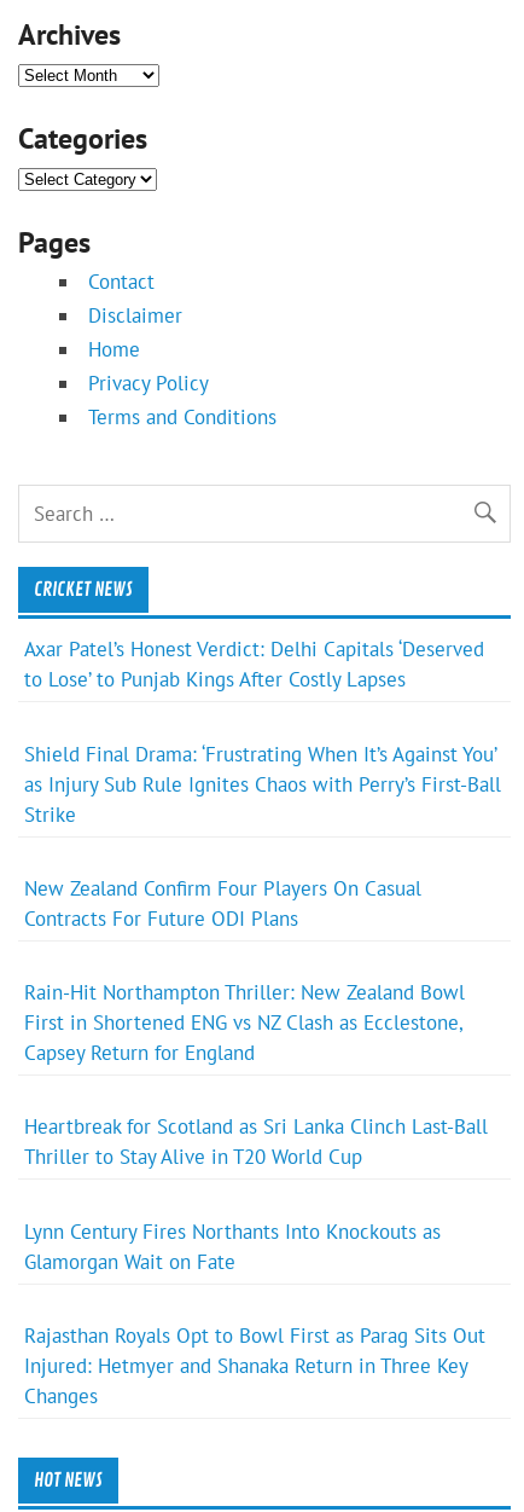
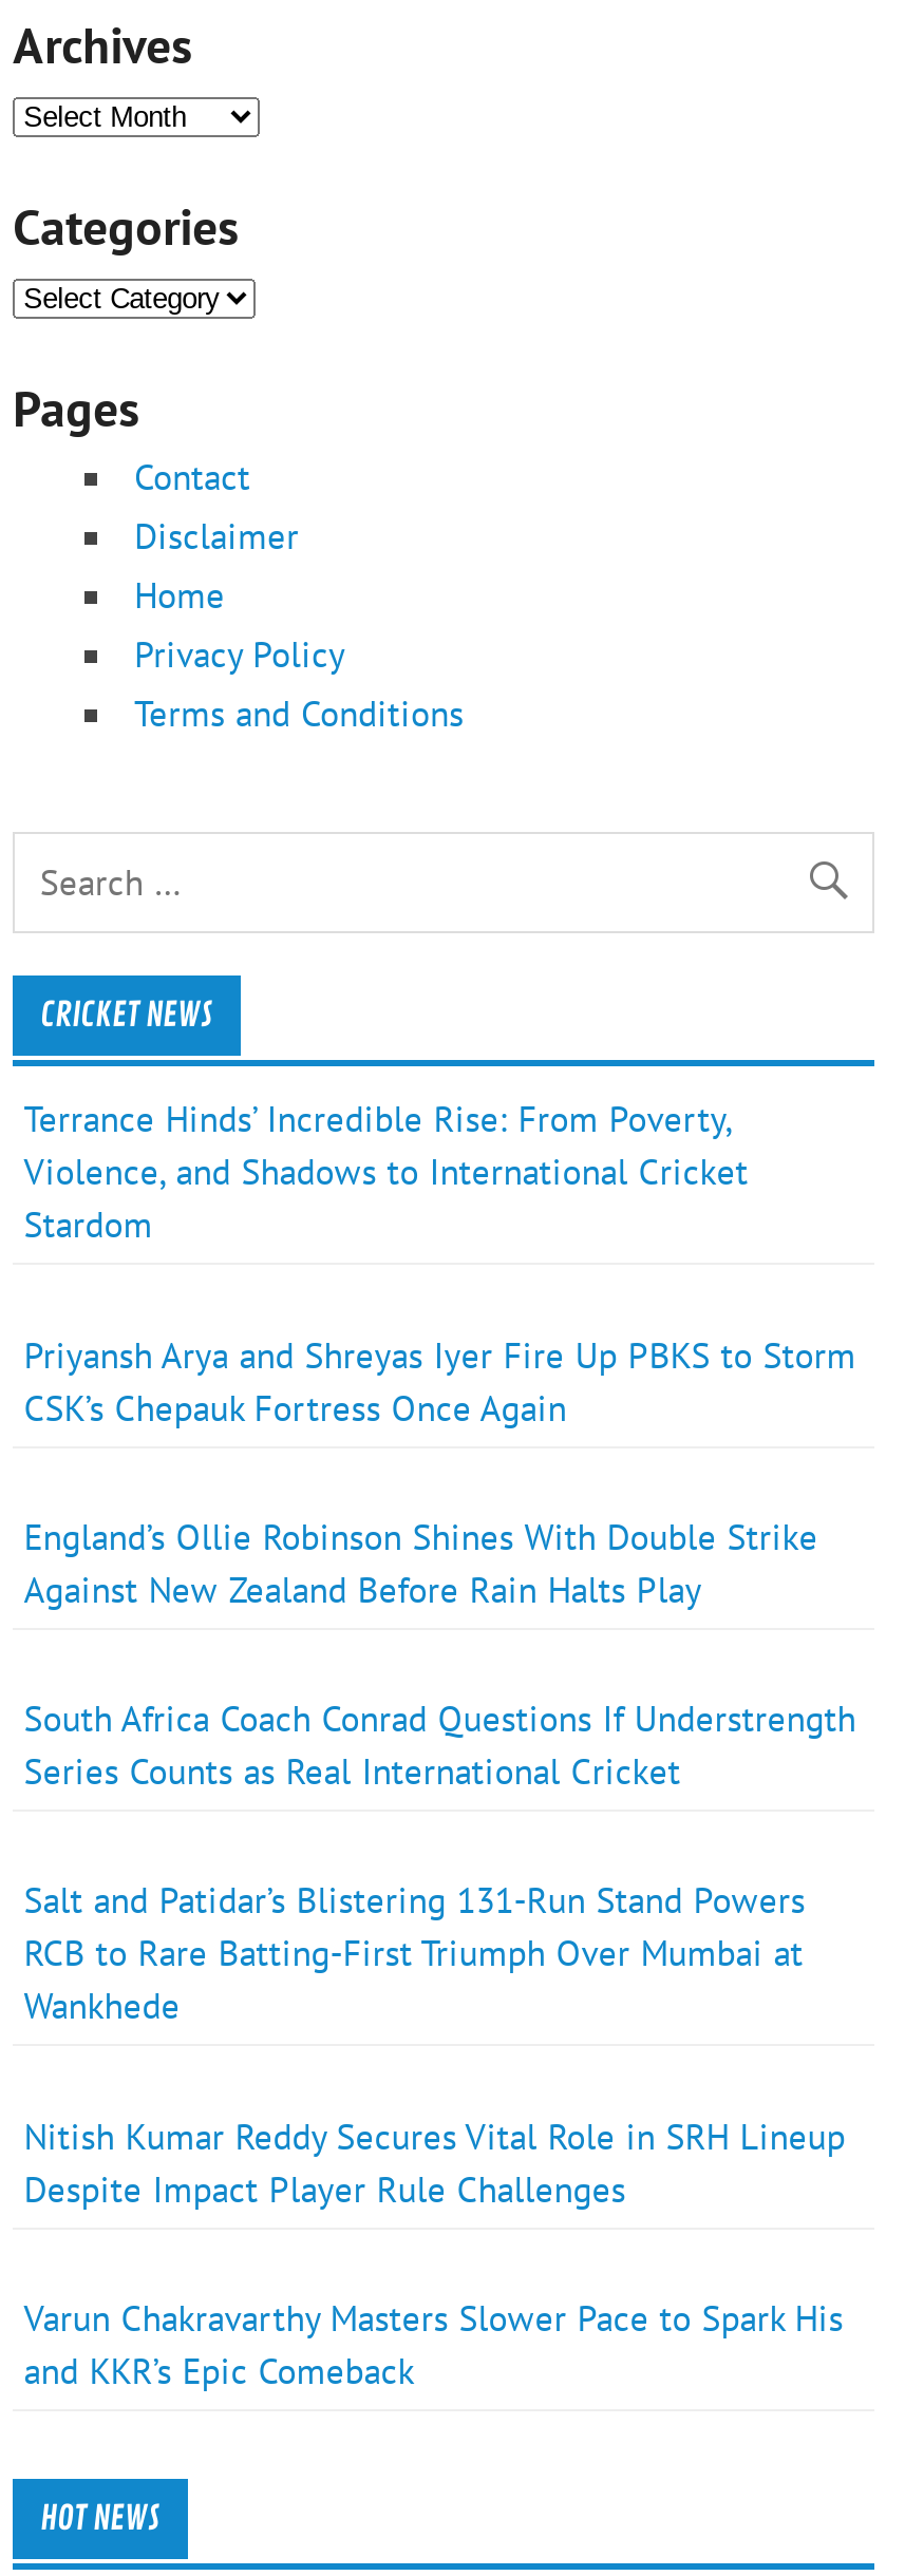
- Axar Patel’s Honest Verdict: Delhi Capitals ‘Deserved
- to Lose’ to Punjab Kings After Costly Lapses
+ Terrance Hinds’ Incredible Rise: From Poverty,
+ Violence, and Shadows to International Cricket
+ Stardom

- Shield Final Drama: ‘Frustrating When It’s Against You’
- as Injury Sub Rule Ignites Chaos with Perry’s First-Ball
- Strike
+ Priyansh Arya and Shreyas Iyer Fire Up PBKS to Storm
+ CSK’s Chepauk Fortress Once Again

- New Zealand Confirm Four Players On Casual
- Contracts For Future ODI Plans
+ England’s Ollie Robinson Shines With Double Strike
+ Against New Zealand Before Rain Halts Play

- Rain-Hit Northampton Thriller: New Zealand Bowl
- First in Shortened ENG vs NZ Clash as Ecclestone,
- Capsey Return for England
+ South Africa Coach Conrad Questions If Understrength
+ Series Counts as Real International Cricket

- Heartbreak for Scotland as Sri Lanka Clinch Last-Ball
- Thriller to Stay Alive in T20 World Cup
+ Salt and Patidar’s Blistering 131-Run Stand Powers
+ RCB to Rare Batting-First Triumph Over Mumbai at
+ Wankhede

- Lynn Century Fires Northants Into Knockouts as
- Glamorgan Wait on Fate
+ Nitish Kumar Reddy Secures Vital Role in SRH Lineup
+ Despite Impact Player Rule Challenges

- Rajasthan Royals Opt to Bowl First as Parag Sits Out
- Injured: Hetmyer and Shanaka Return in Three Key
- Changes
+ Varun Chakravarthy Masters Slower Pace to Spark His
+ and KKR’s Epic Comeback
